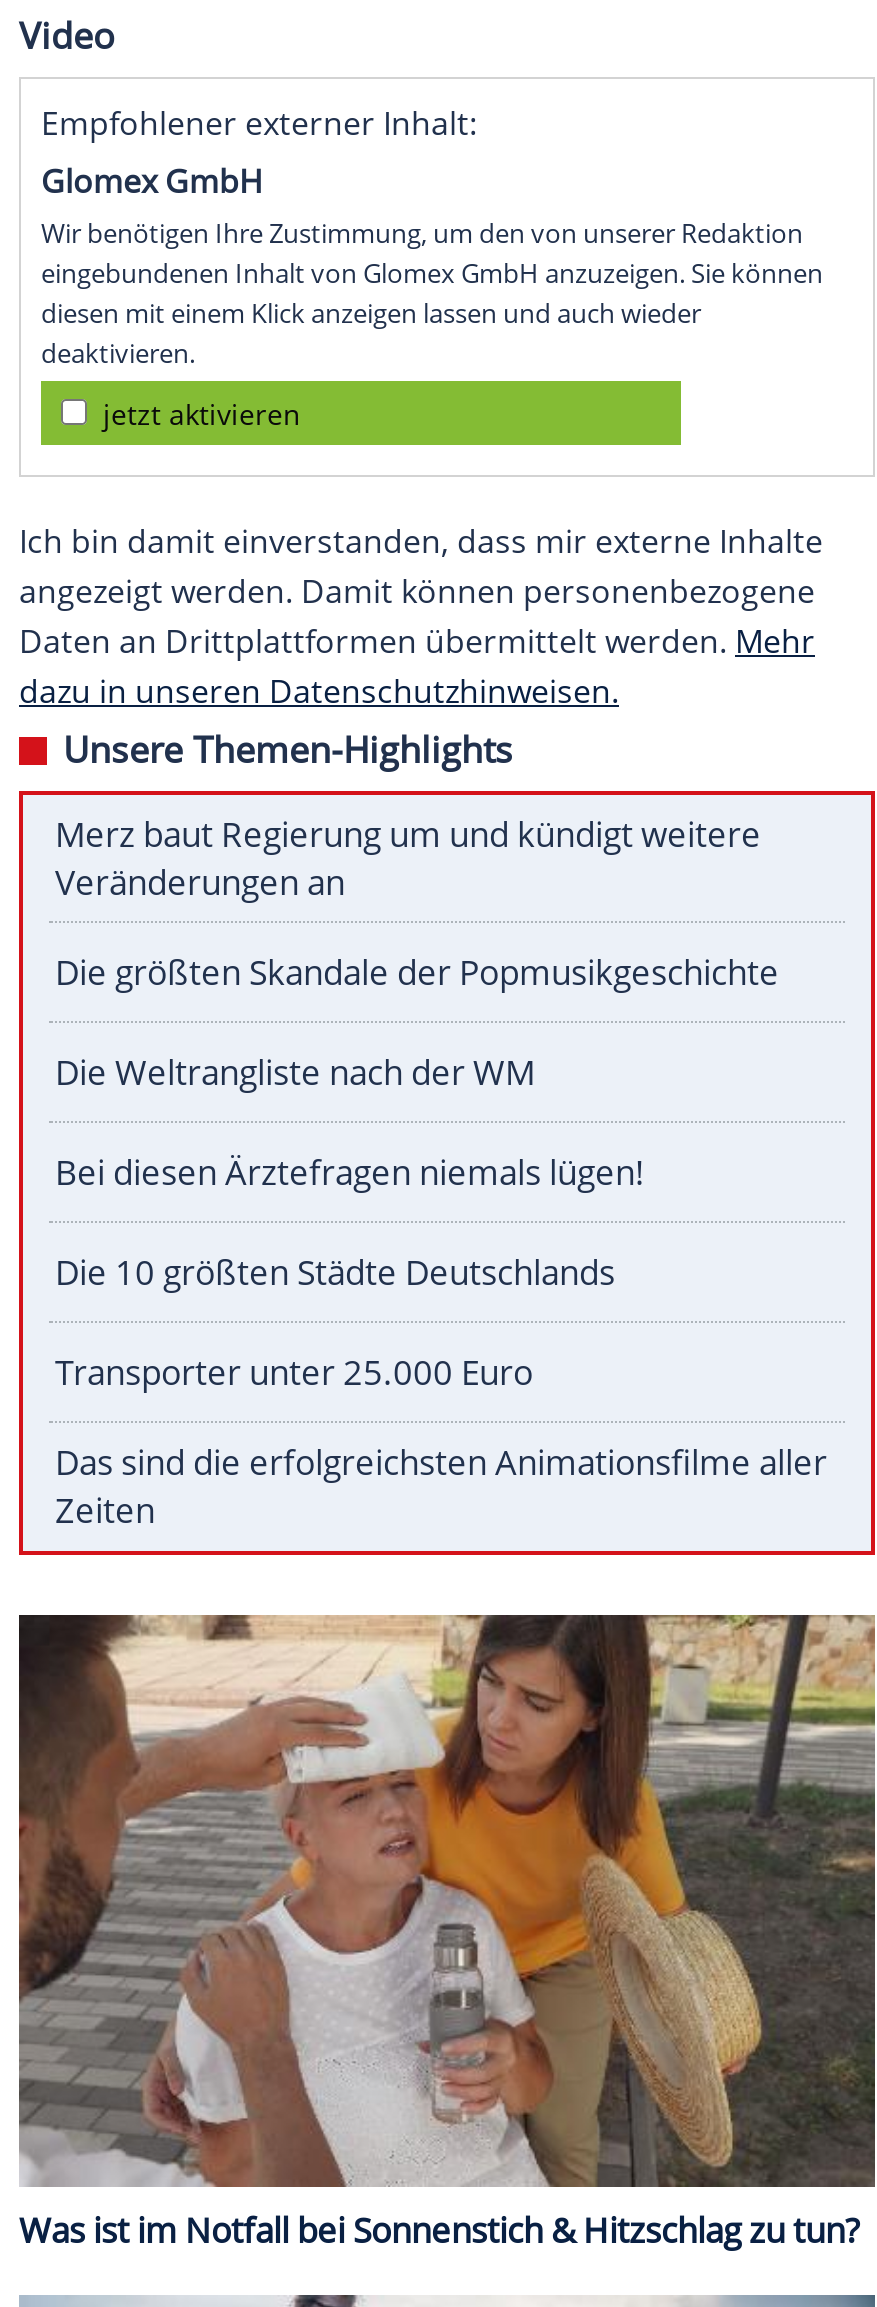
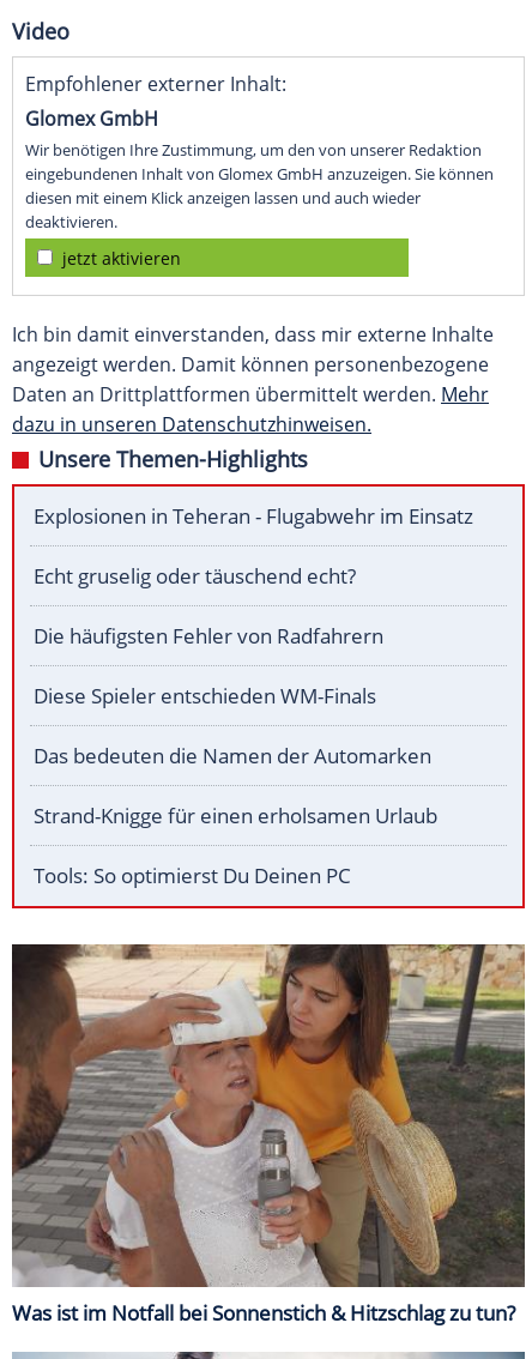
- Merz baut Regierung um und kündigt weitere
- Veränderungen an
+ Explosionen in Teheran - Flugabwehr im Einsatz

- Die größten Skandale der Popmusikgeschichte
+ Echt gruselig oder täuschend echt?

- Die Weltrangliste nach der WM
+ Die häufigsten Fehler von Radfahrern

- Bei diesen Ärztefragen niemals lügen!
+ Diese Spieler entschieden WM-Finals

- Die 10 größten Städte Deutschlands
+ Das bedeuten die Namen der Automarken

- Transporter unter 25.000 Euro
+ Strand-Knigge für einen erholsamen Urlaub

- Das sind die erfolgreichsten Animationsfilme aller
- Zeiten
+ Tools: So optimierst Du Deinen PC
